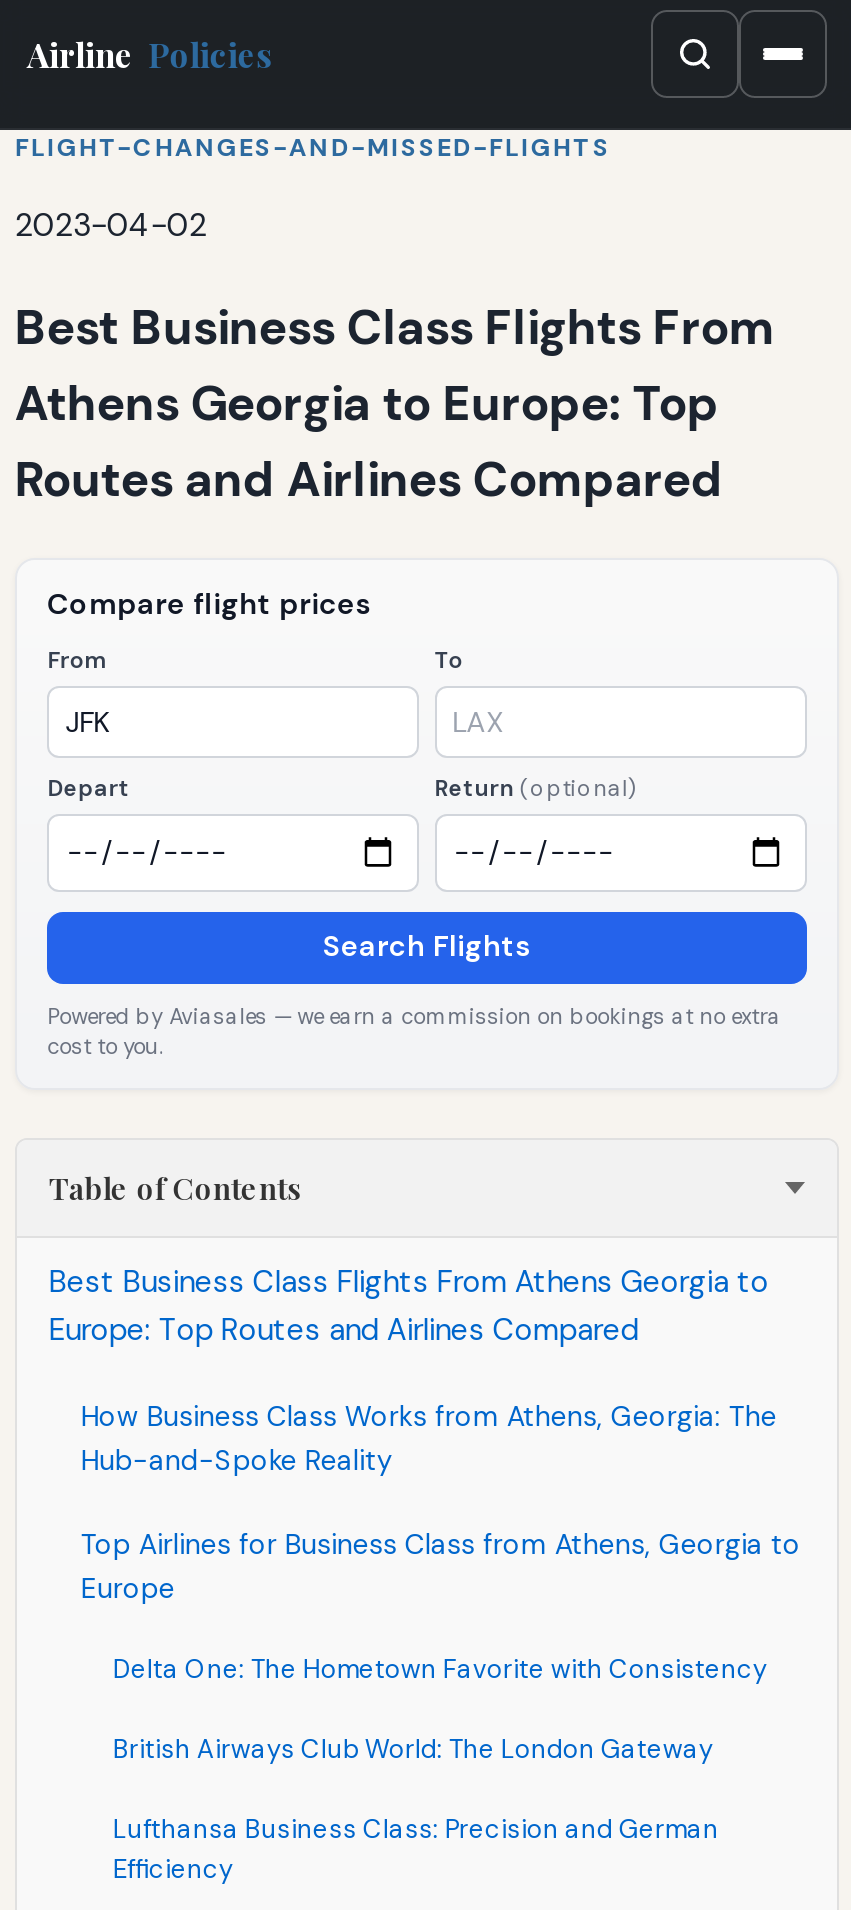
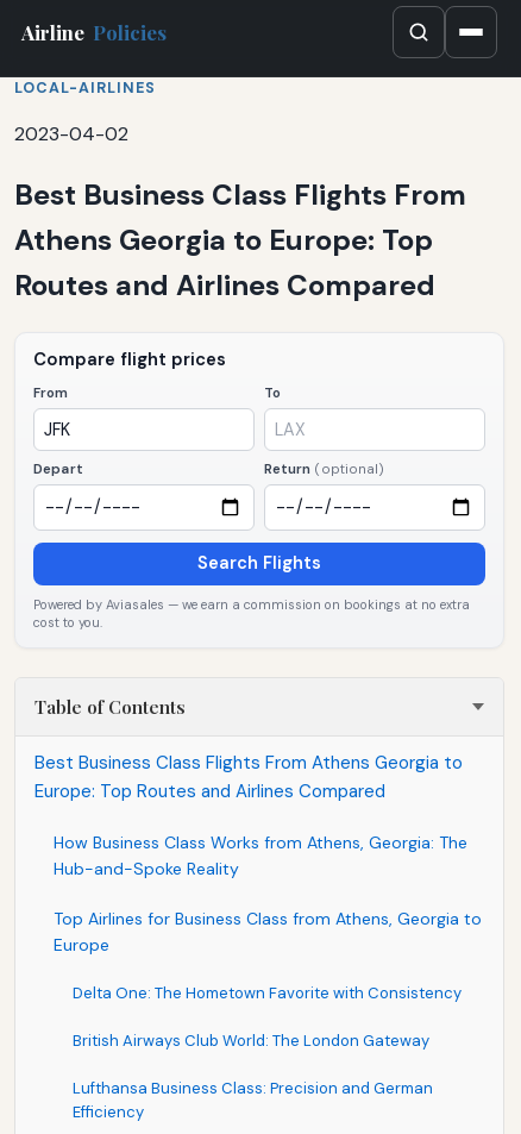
- FLIGHT-CHANGES-AND-MISSED-FLIGHTS
+ LOCAL-AIRLINES
